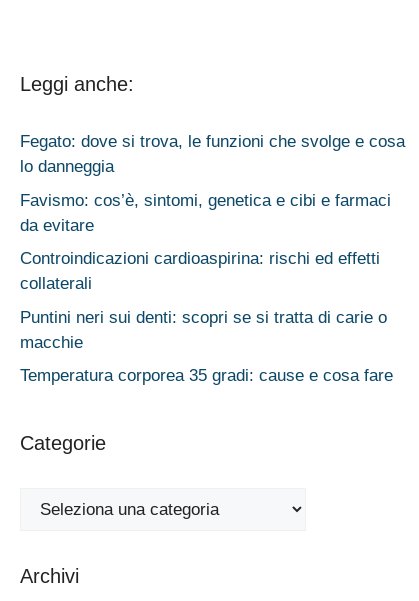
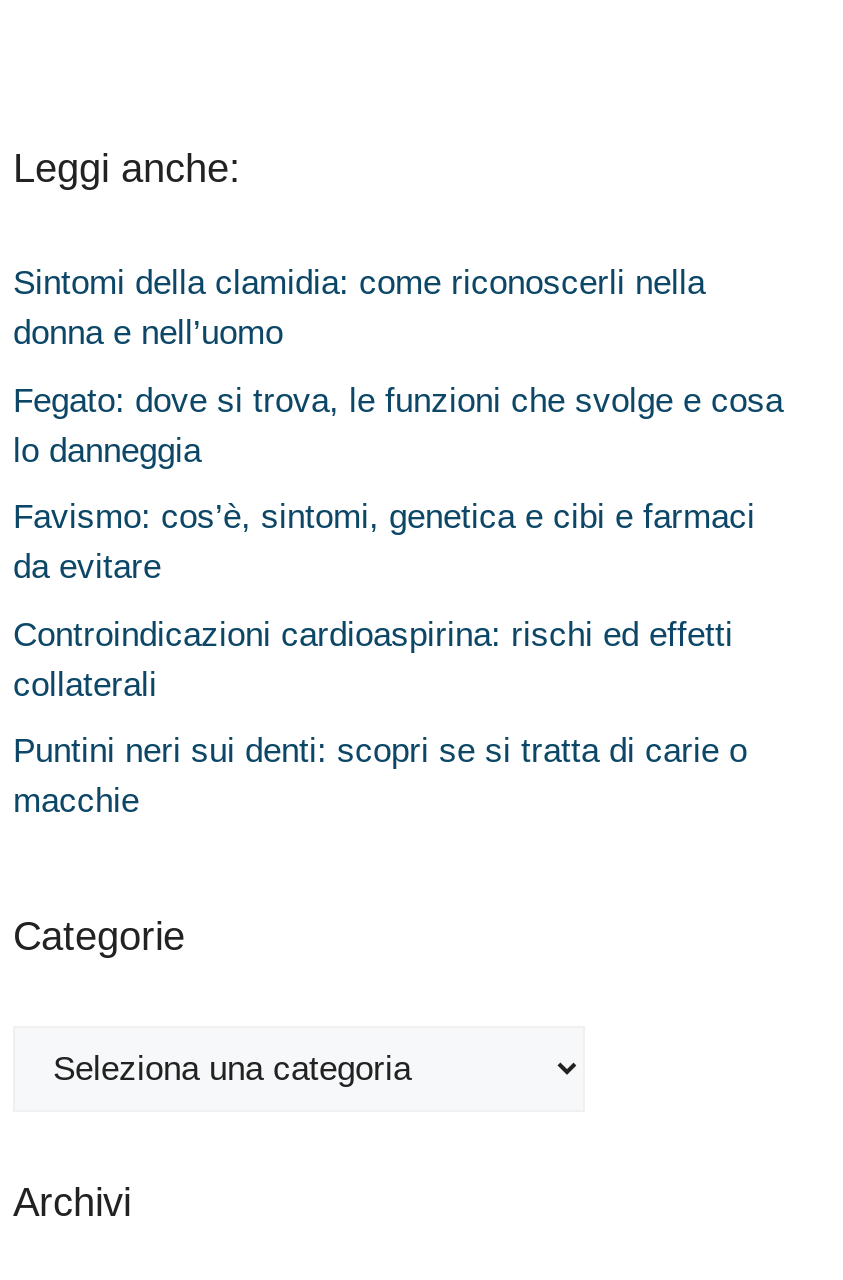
+ Sintomi della clamidia: come riconoscerli nella
+ donna e nell’uomo

moved down: Fegato: dove si trova, le funzioni che svolge e cosa | lo danneggia | Favismo: cos’è, sintomi, genetica e cibi e farmaci | da evitare | Controindicazioni cardioaspirina: rischi ed effetti | collaterali | Puntini neri sui denti: scopri se si tratta di carie o | macchie

- Temperatura corporea 35 gradi: cause e cosa fare
